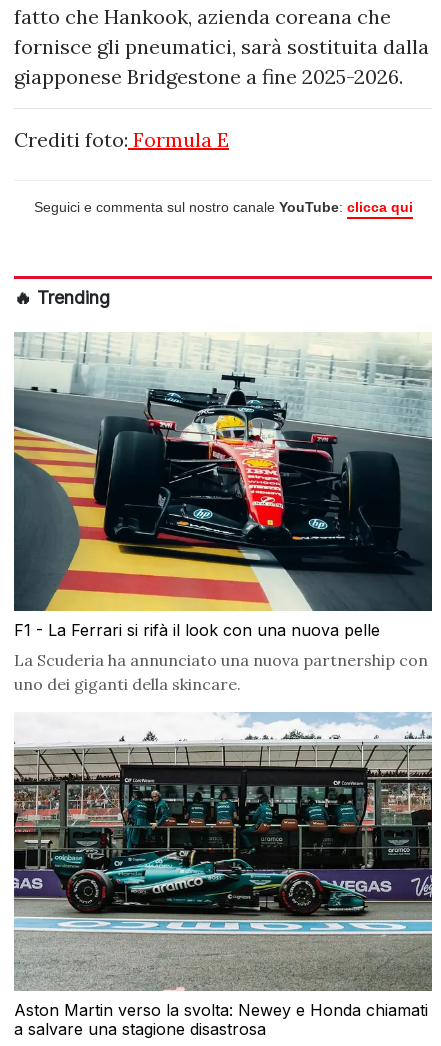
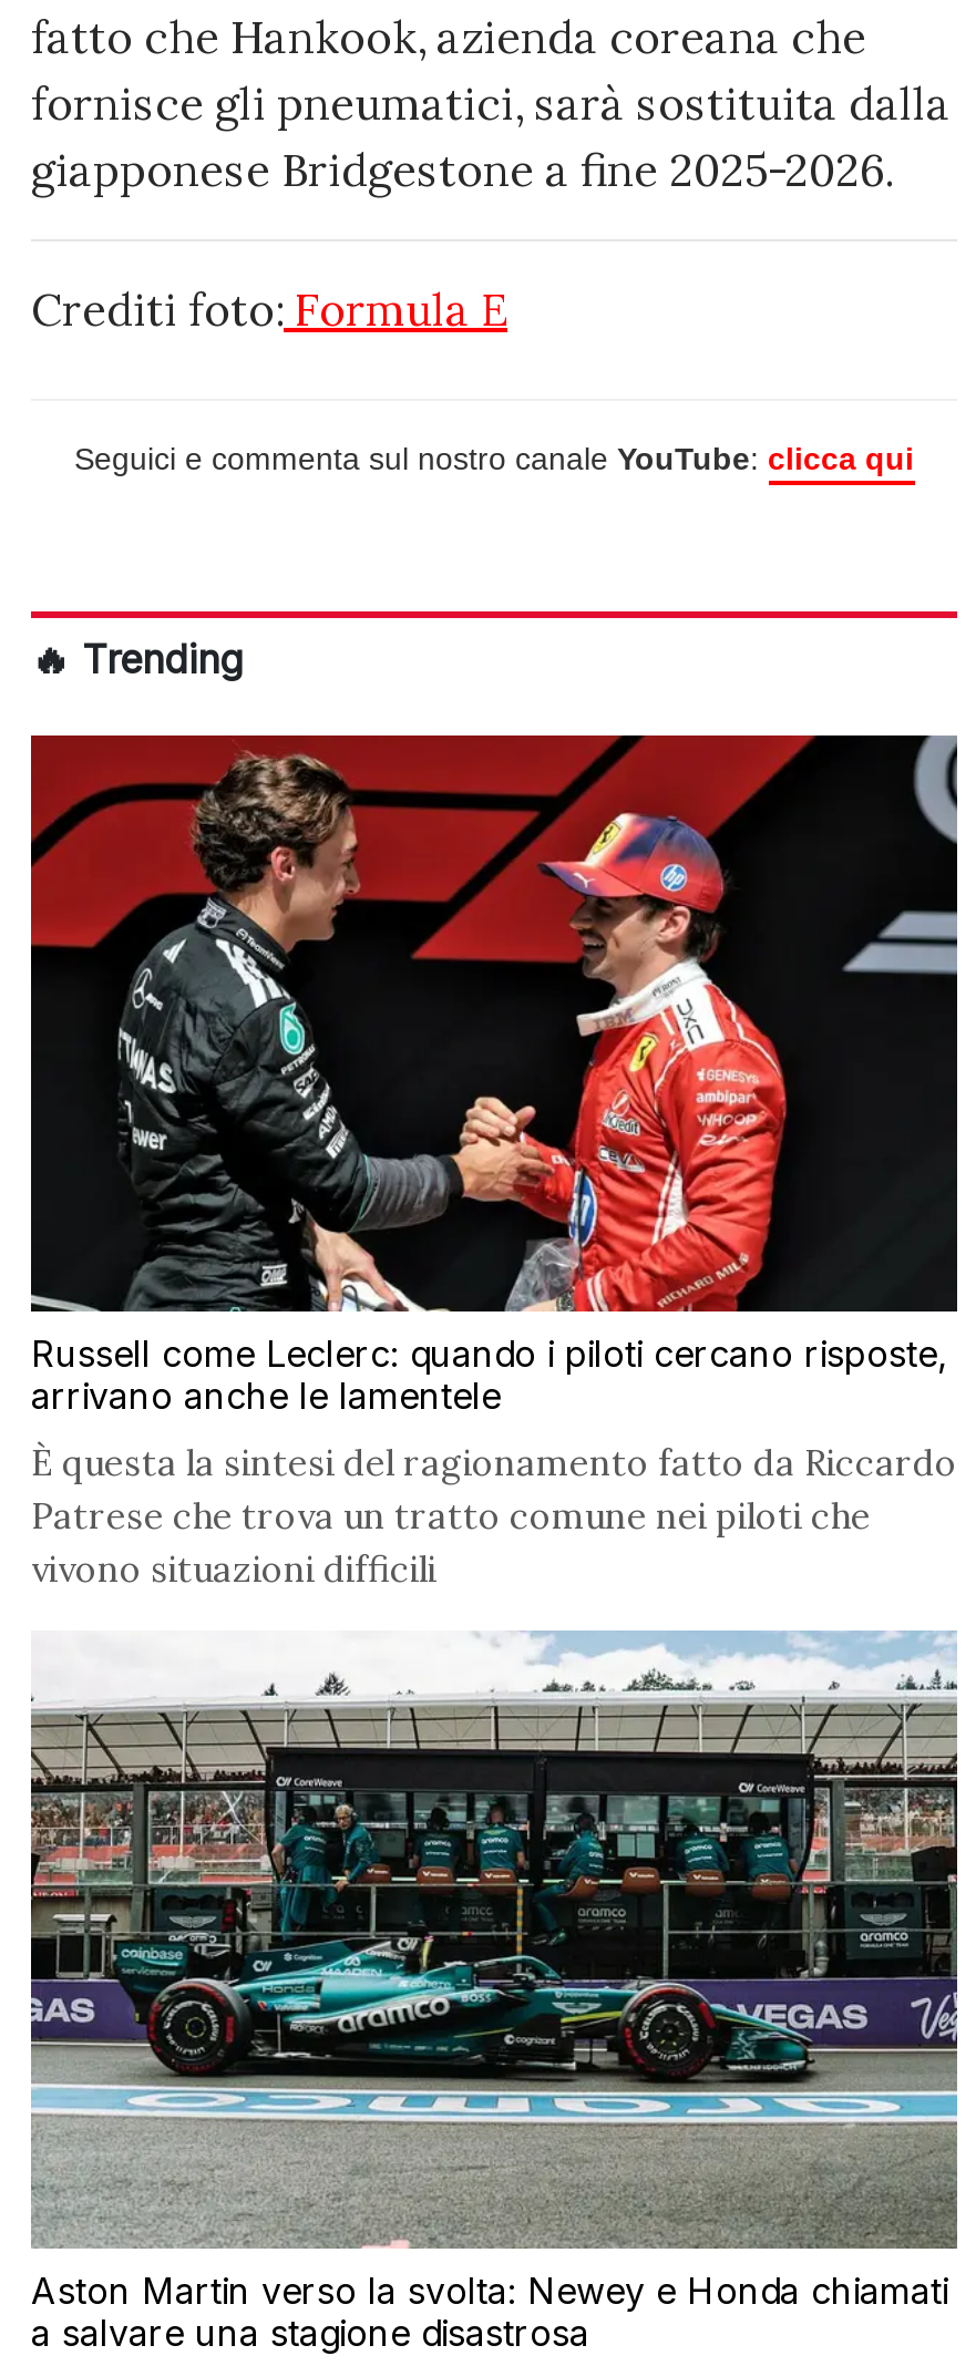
- [image]
+ [image]

- F1 - La Ferrari si rifà il look con una nuova pelle
+ Russell come Leclerc: quando i piloti cercano risposte,
+ arrivano anche le lamentele

- La Scuderia ha annunciato una nuova partnership con
- uno dei giganti della skincare.
+ È questa la sintesi del ragionamento fatto da Riccardo
+ Patrese che trova un tratto comune nei piloti che
+ vivono situazioni difficili
